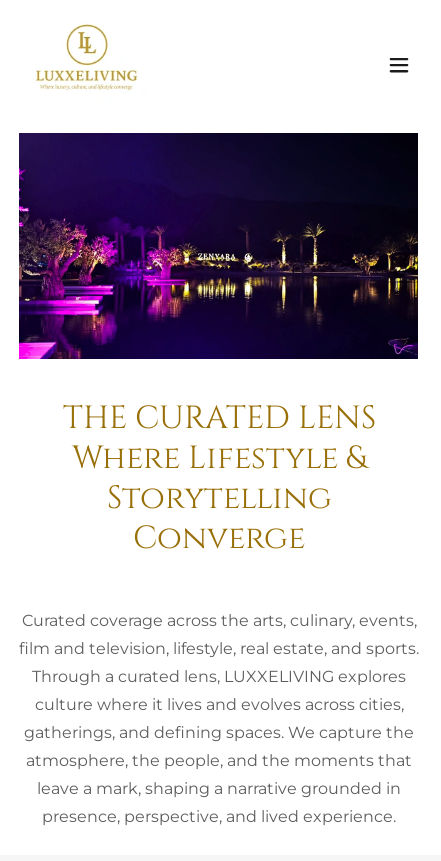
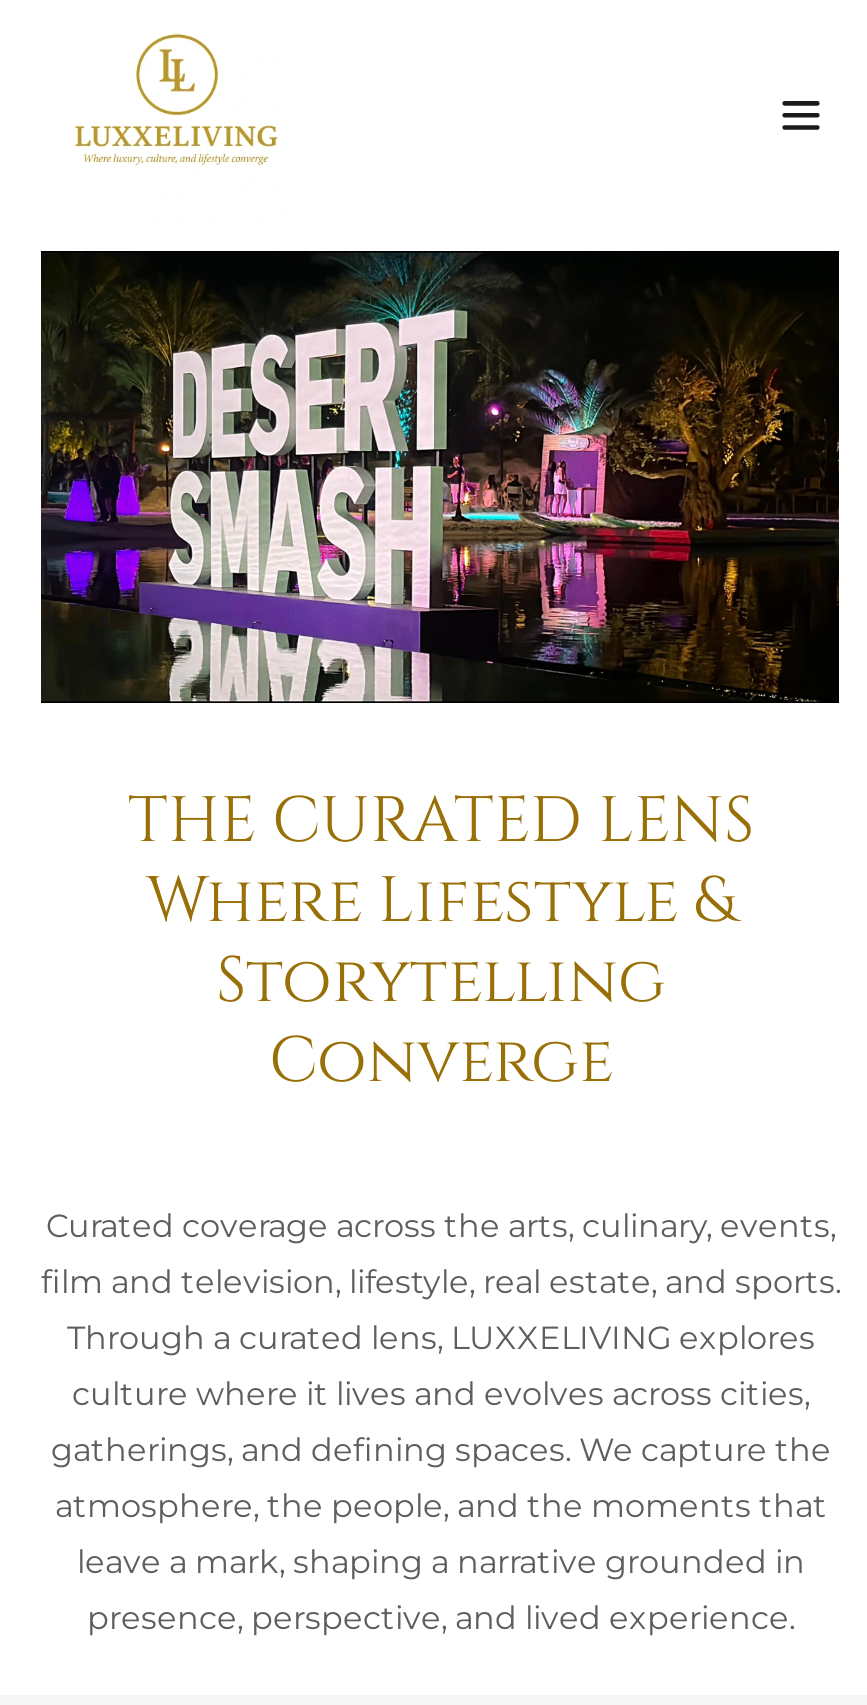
- [image]
+ [image]
